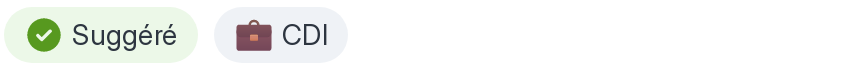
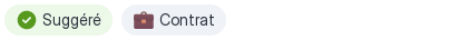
- CDI
+ Contrat
